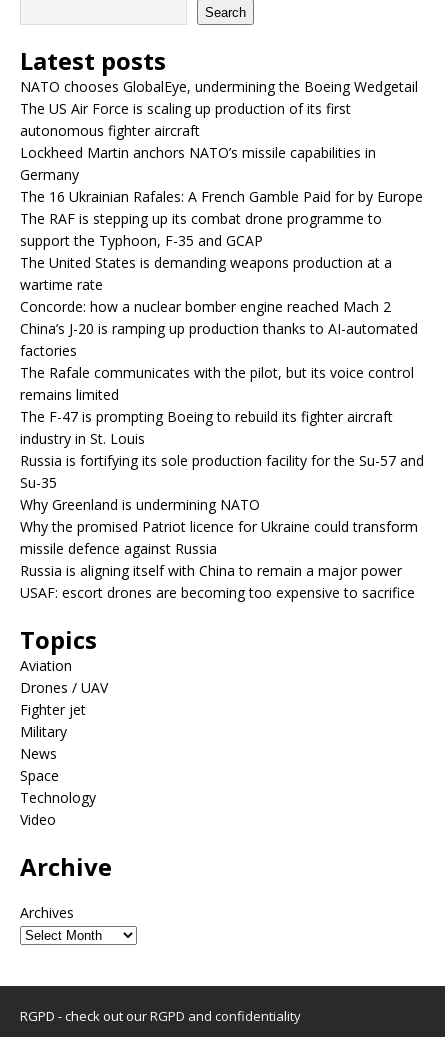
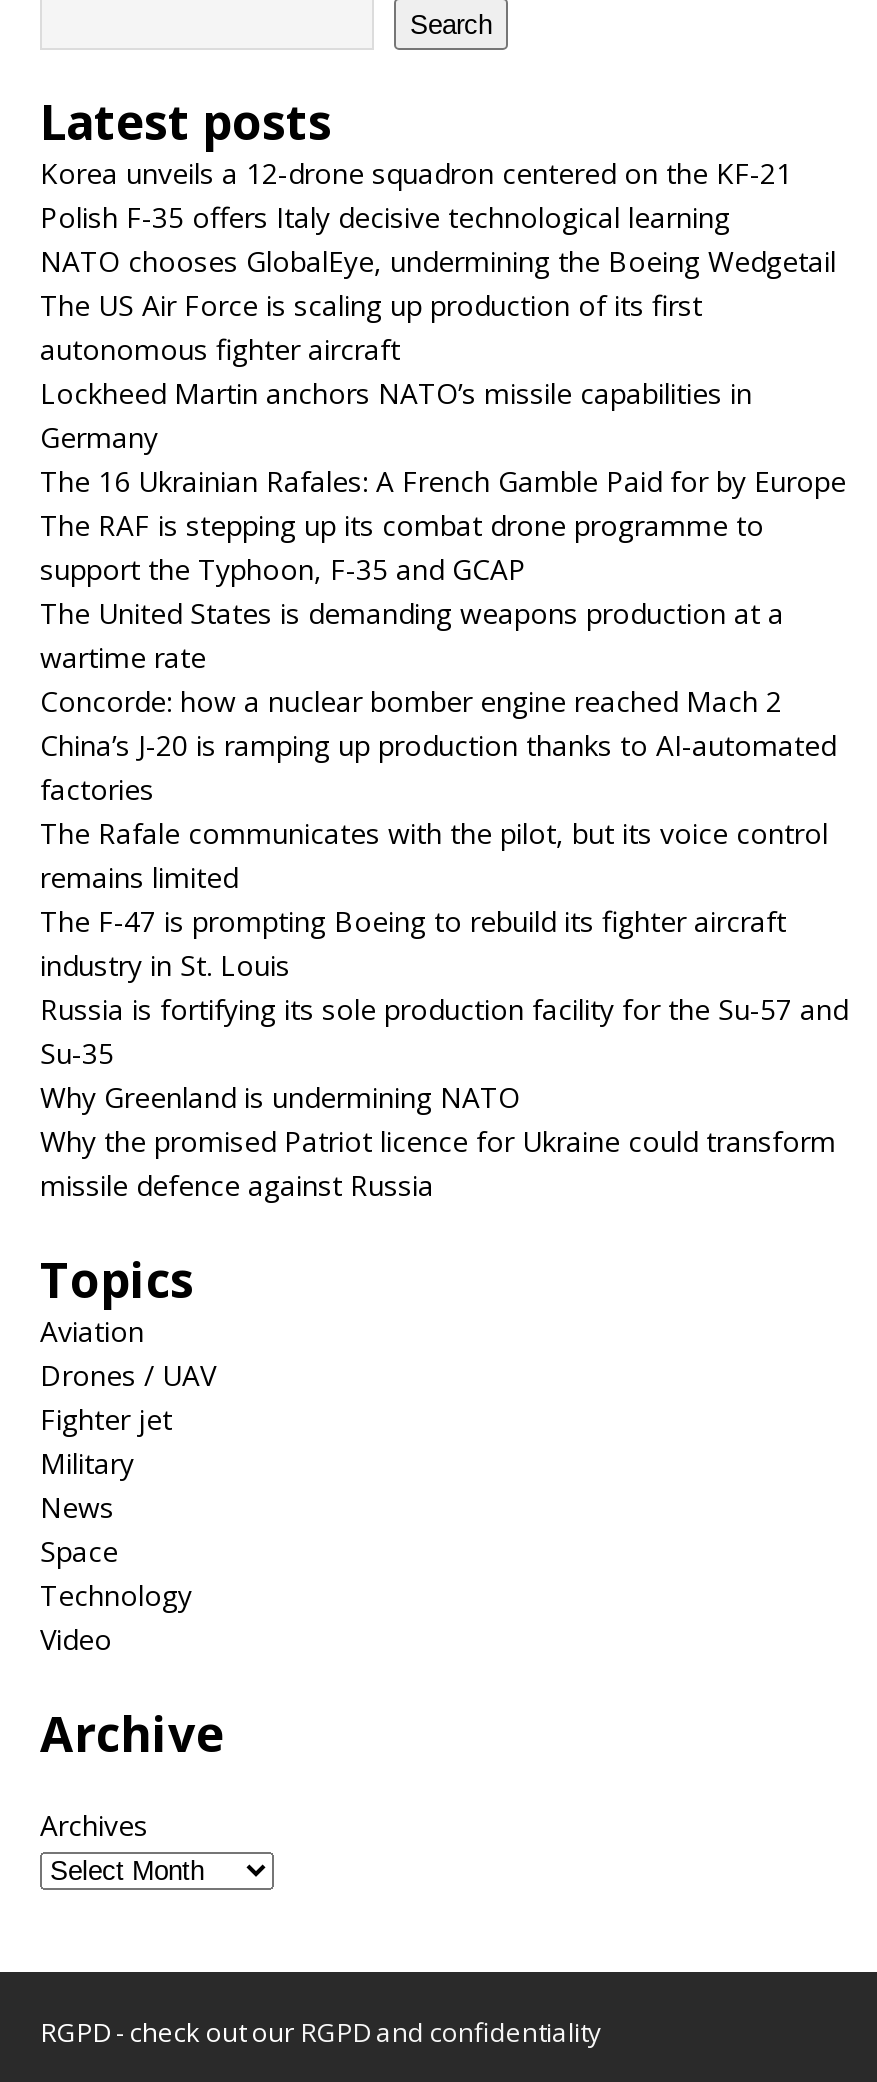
+ Korea unveils a 12-drone squadron centered on the KF-21
+ Polish F-35 offers Italy decisive technological learning

moved down: NATO chooses GlobalEye, undermining the Boeing Wedgetail | The US Air Force is scaling up production of its first | autonomous fighter aircraft | ... | Why the promised Patriot licence for Ukraine could transform | missile defence against Russia

- Russia is aligning itself with China to remain a major power
- USAF: escort drones are becoming too expensive to sacrifice
